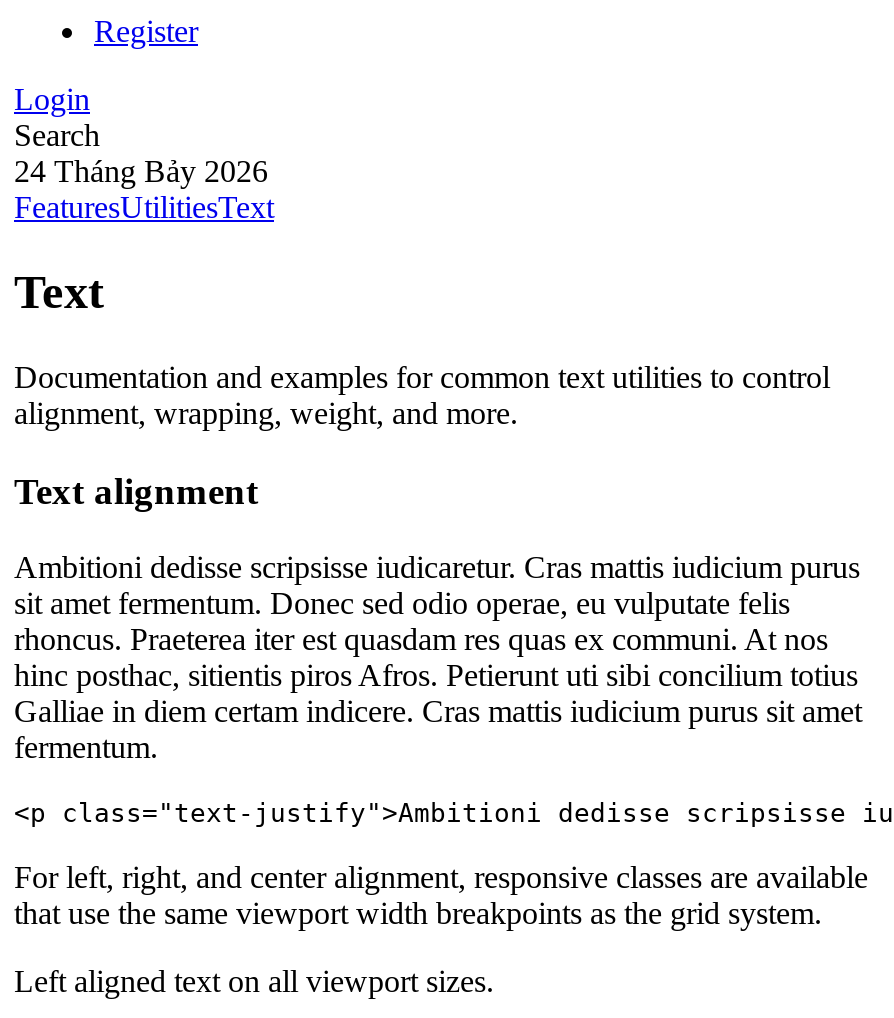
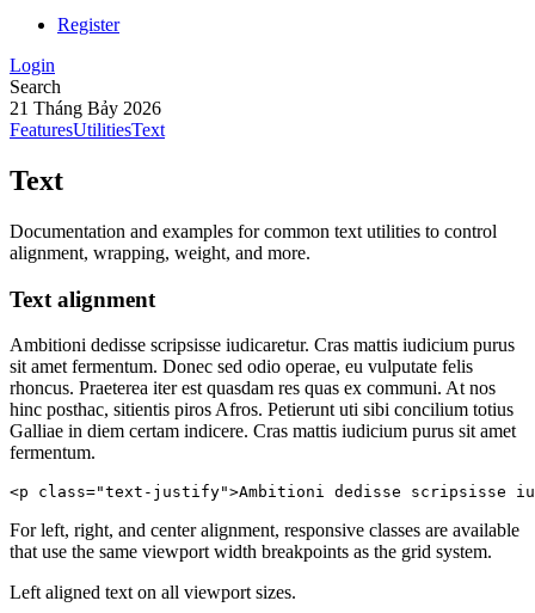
- 24 Tháng Bảy 2026
+ 21 Tháng Bảy 2026
